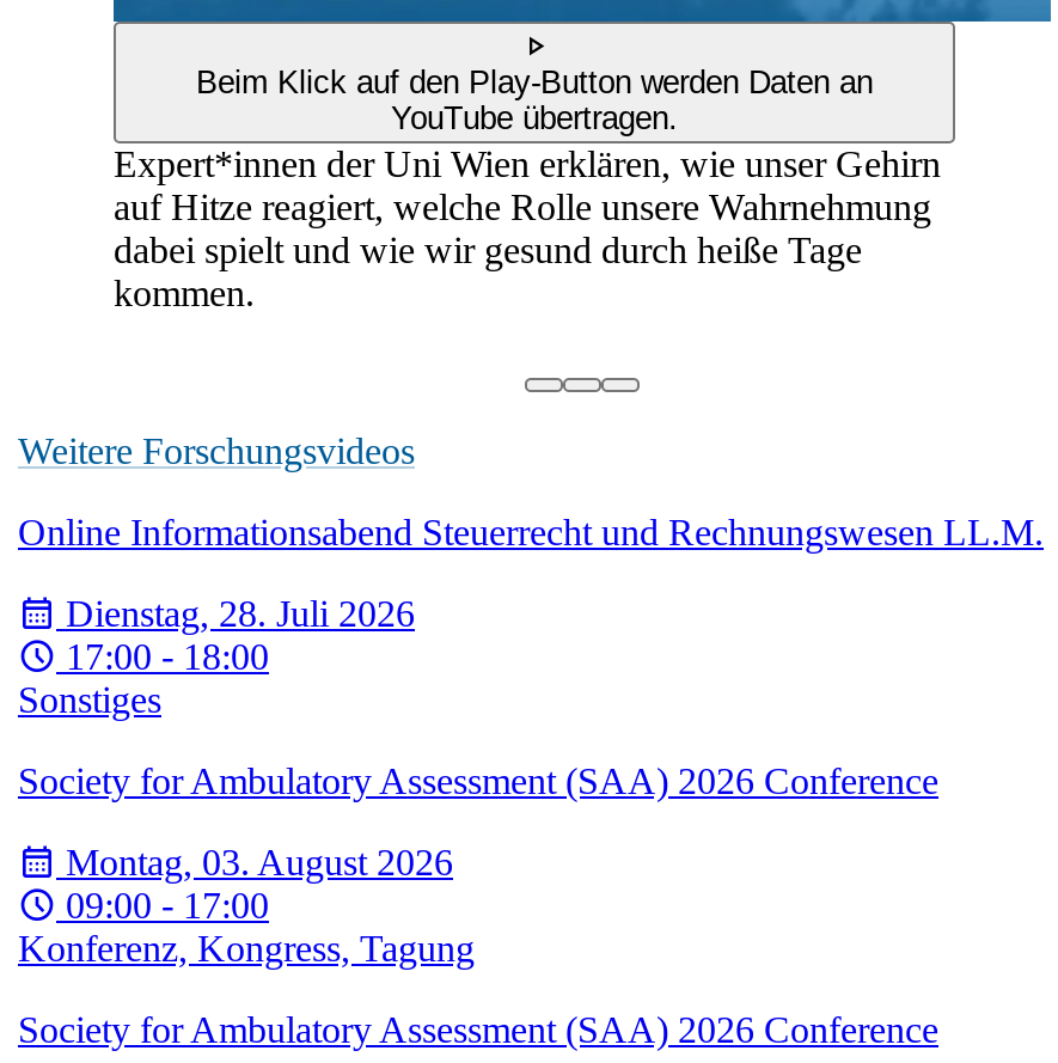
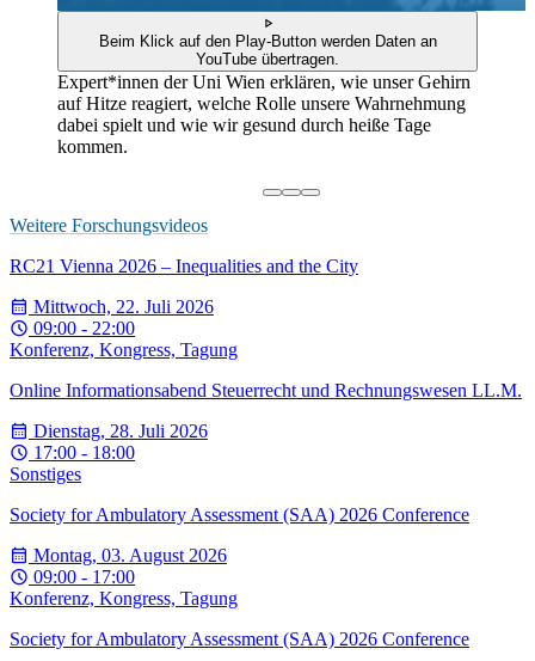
+ RC21 Vienna 2026 – Inequalities and the City
+ Mittwoch, 22. Juli 2026
+ 09:00 - 22:00
+ Konferenz, Kongress, Tagung
